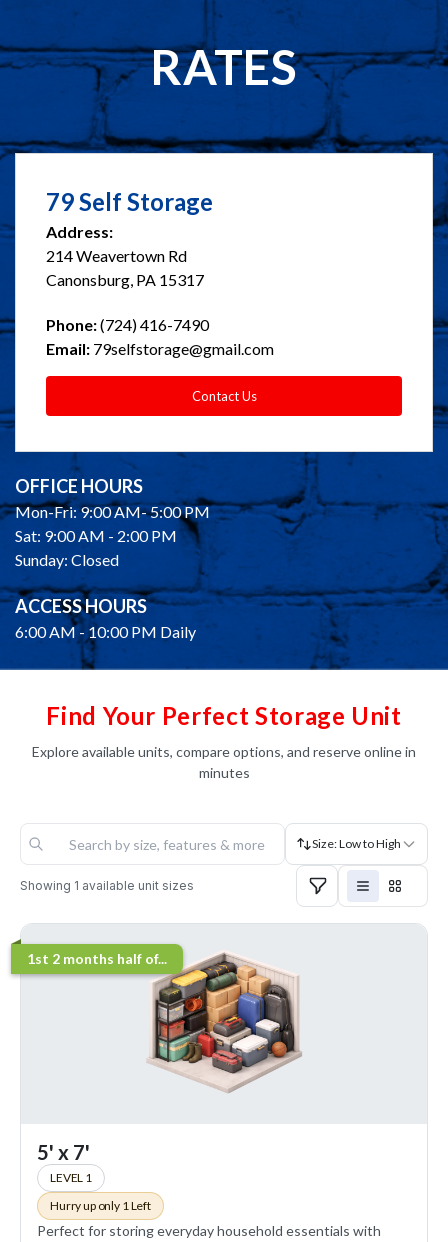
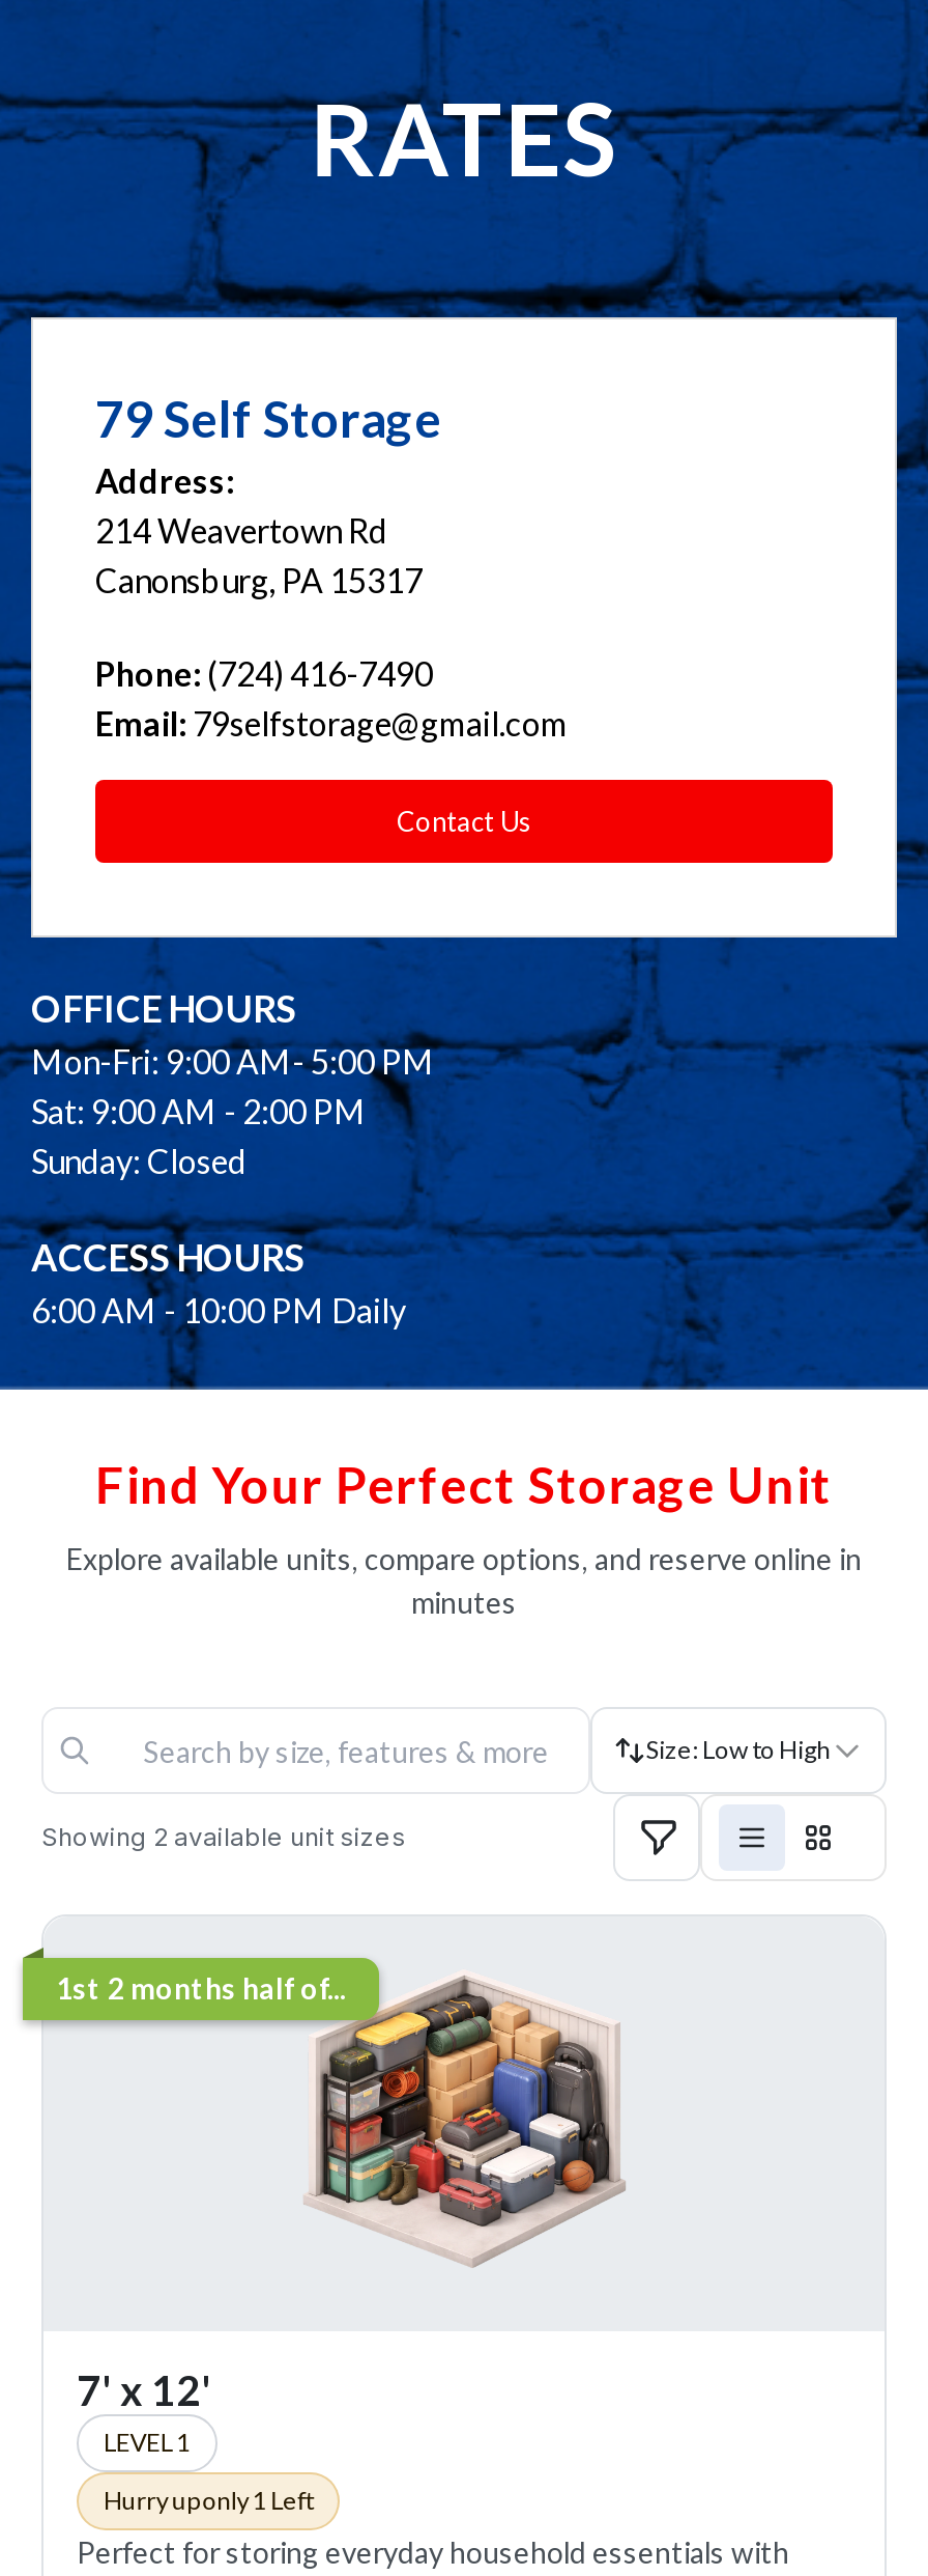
- Showing 1 available unit sizes
+ Showing 2 available unit sizes

- 5' x 7'
+ 7' x 12'
